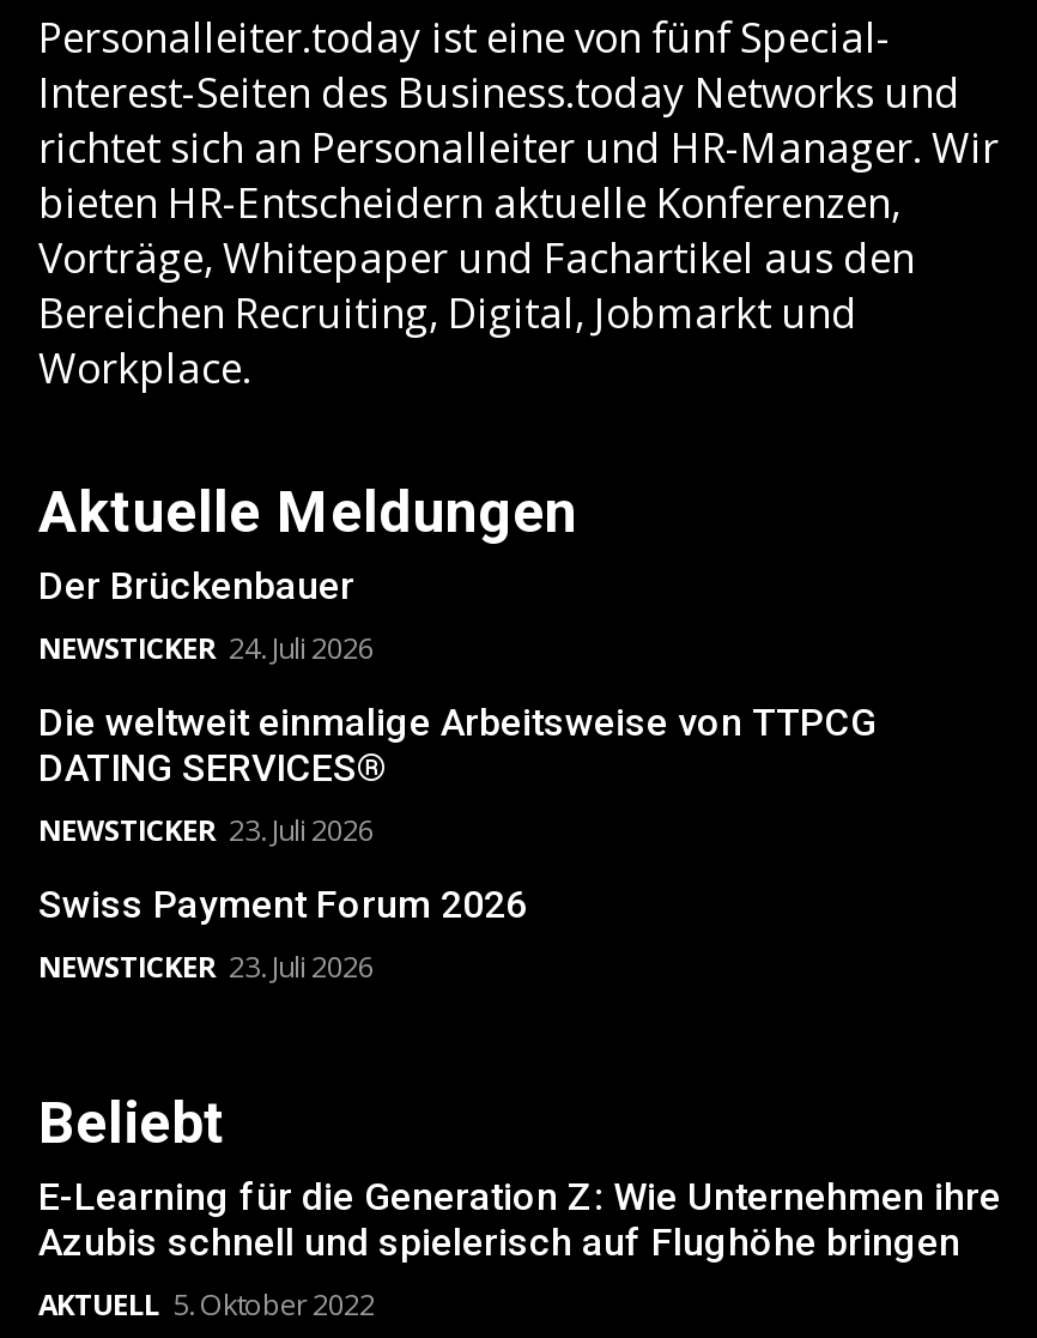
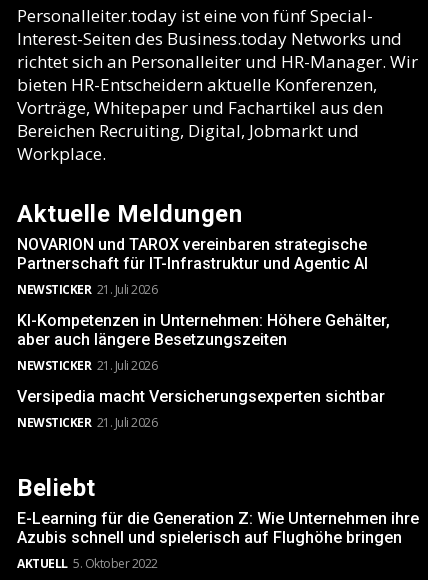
- Der Brückenbauer
- NEWSTICKER 24. Juli 2026
+ NOVARION und TAROX vereinbaren strategische
+ Partnerschaft für IT-Infrastruktur und Agentic AI
+ NEWSTICKER 21. Juli 2026

- Die weltweit einmalige Arbeitsweise von TTPCG
- DATING SERVICES®
- NEWSTICKER 23. Juli 2026
+ KI-Kompetenzen in Unternehmen: Höhere Gehälter,
+ aber auch längere Besetzungszeiten
+ NEWSTICKER 21. Juli 2026

- Swiss Payment Forum 2026
- NEWSTICKER 23. Juli 2026
+ Versipedia macht Versicherungsexperten sichtbar
+ NEWSTICKER 21. Juli 2026
